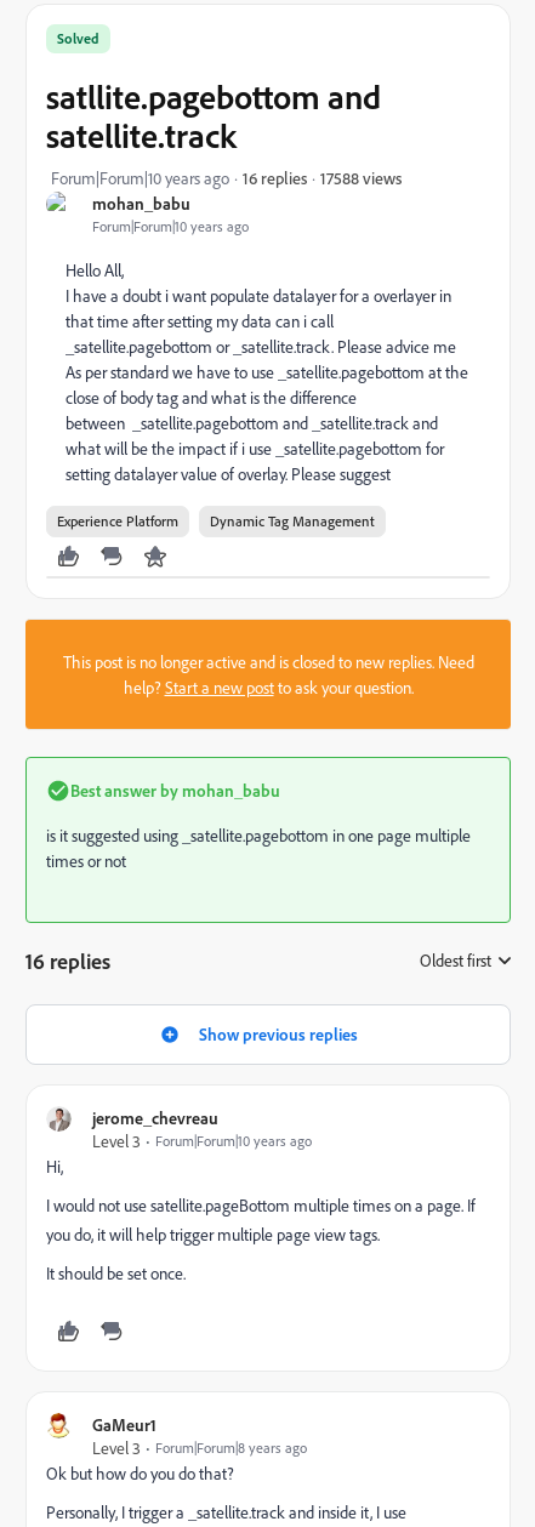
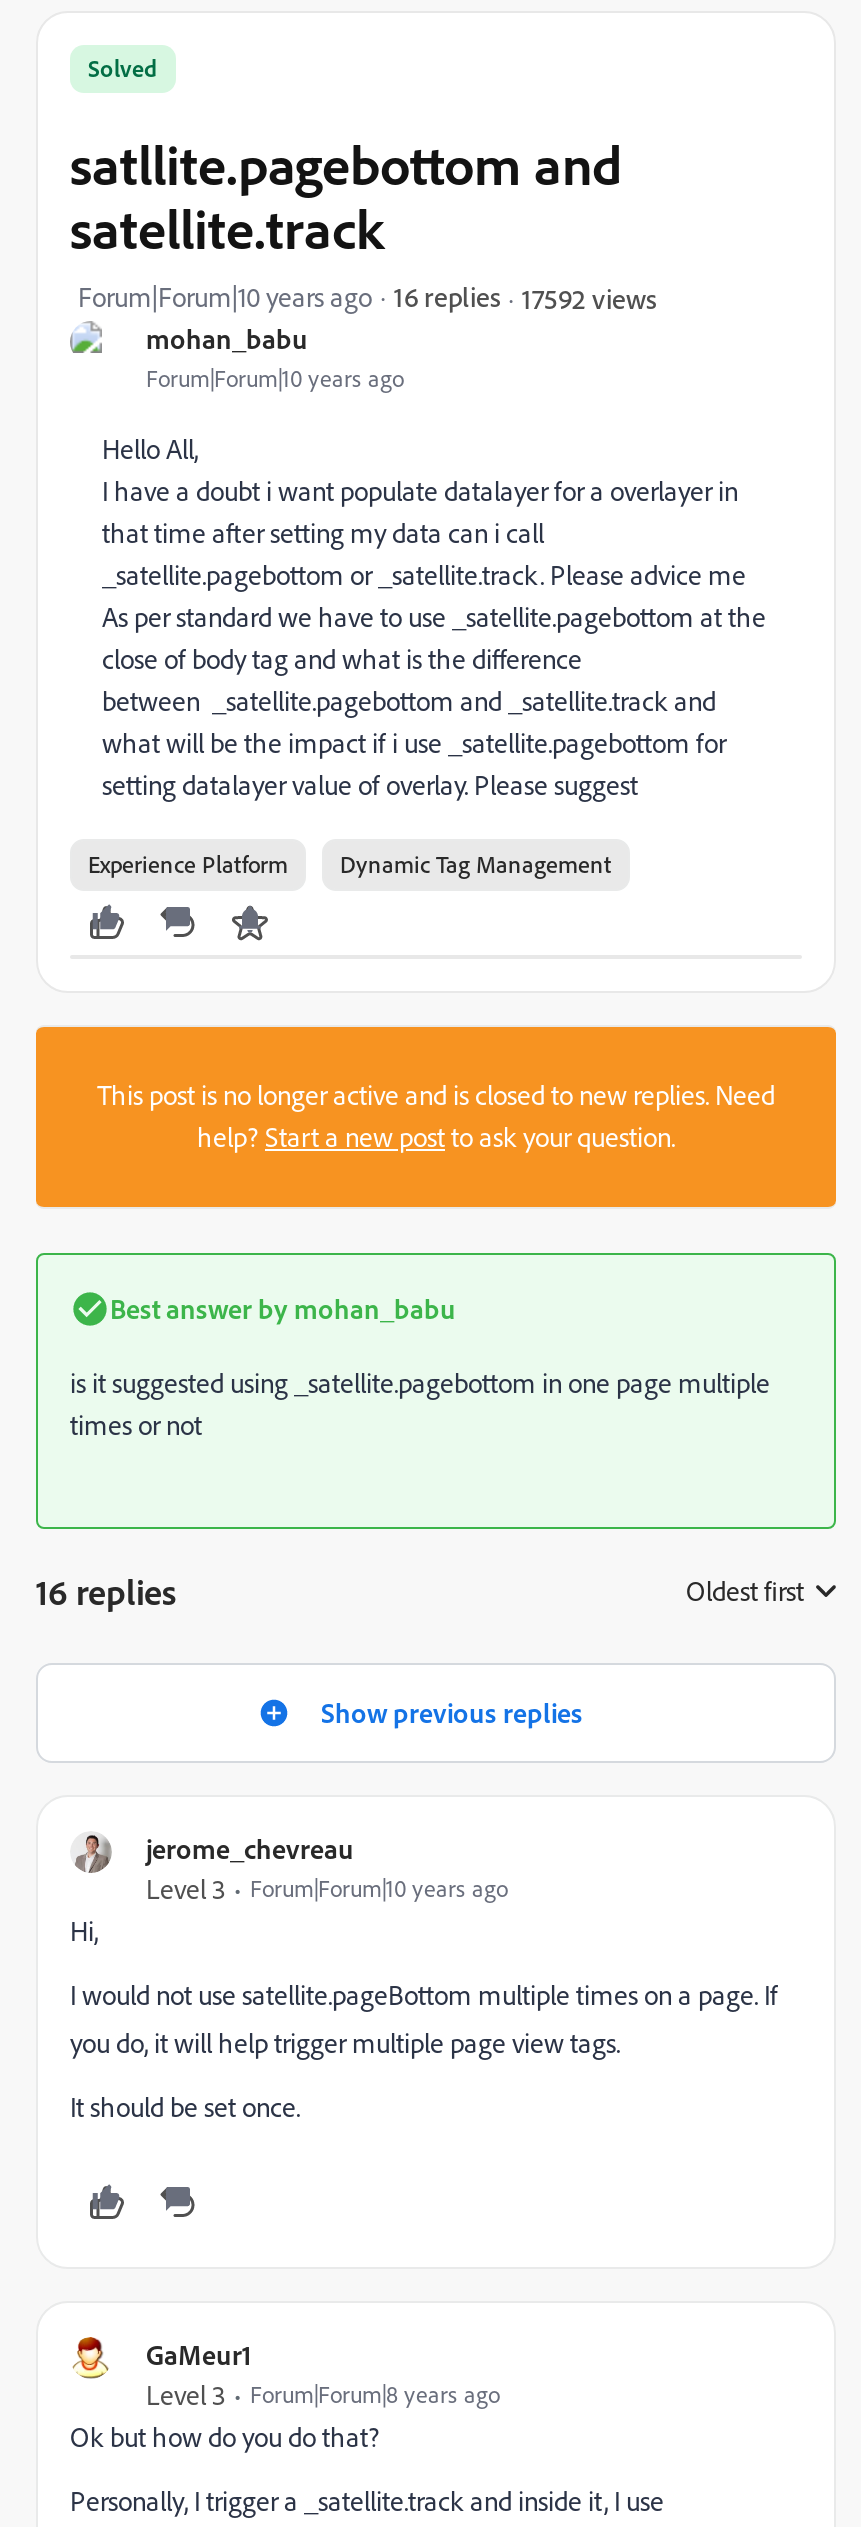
- 17588 views
+ 17592 views
